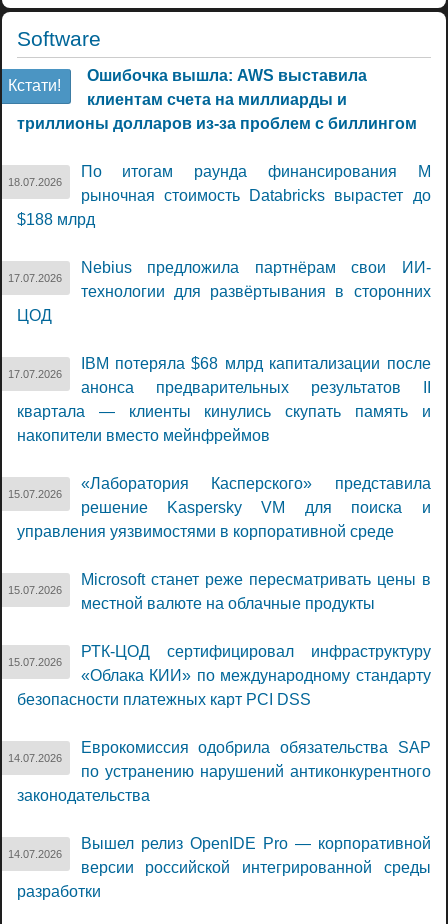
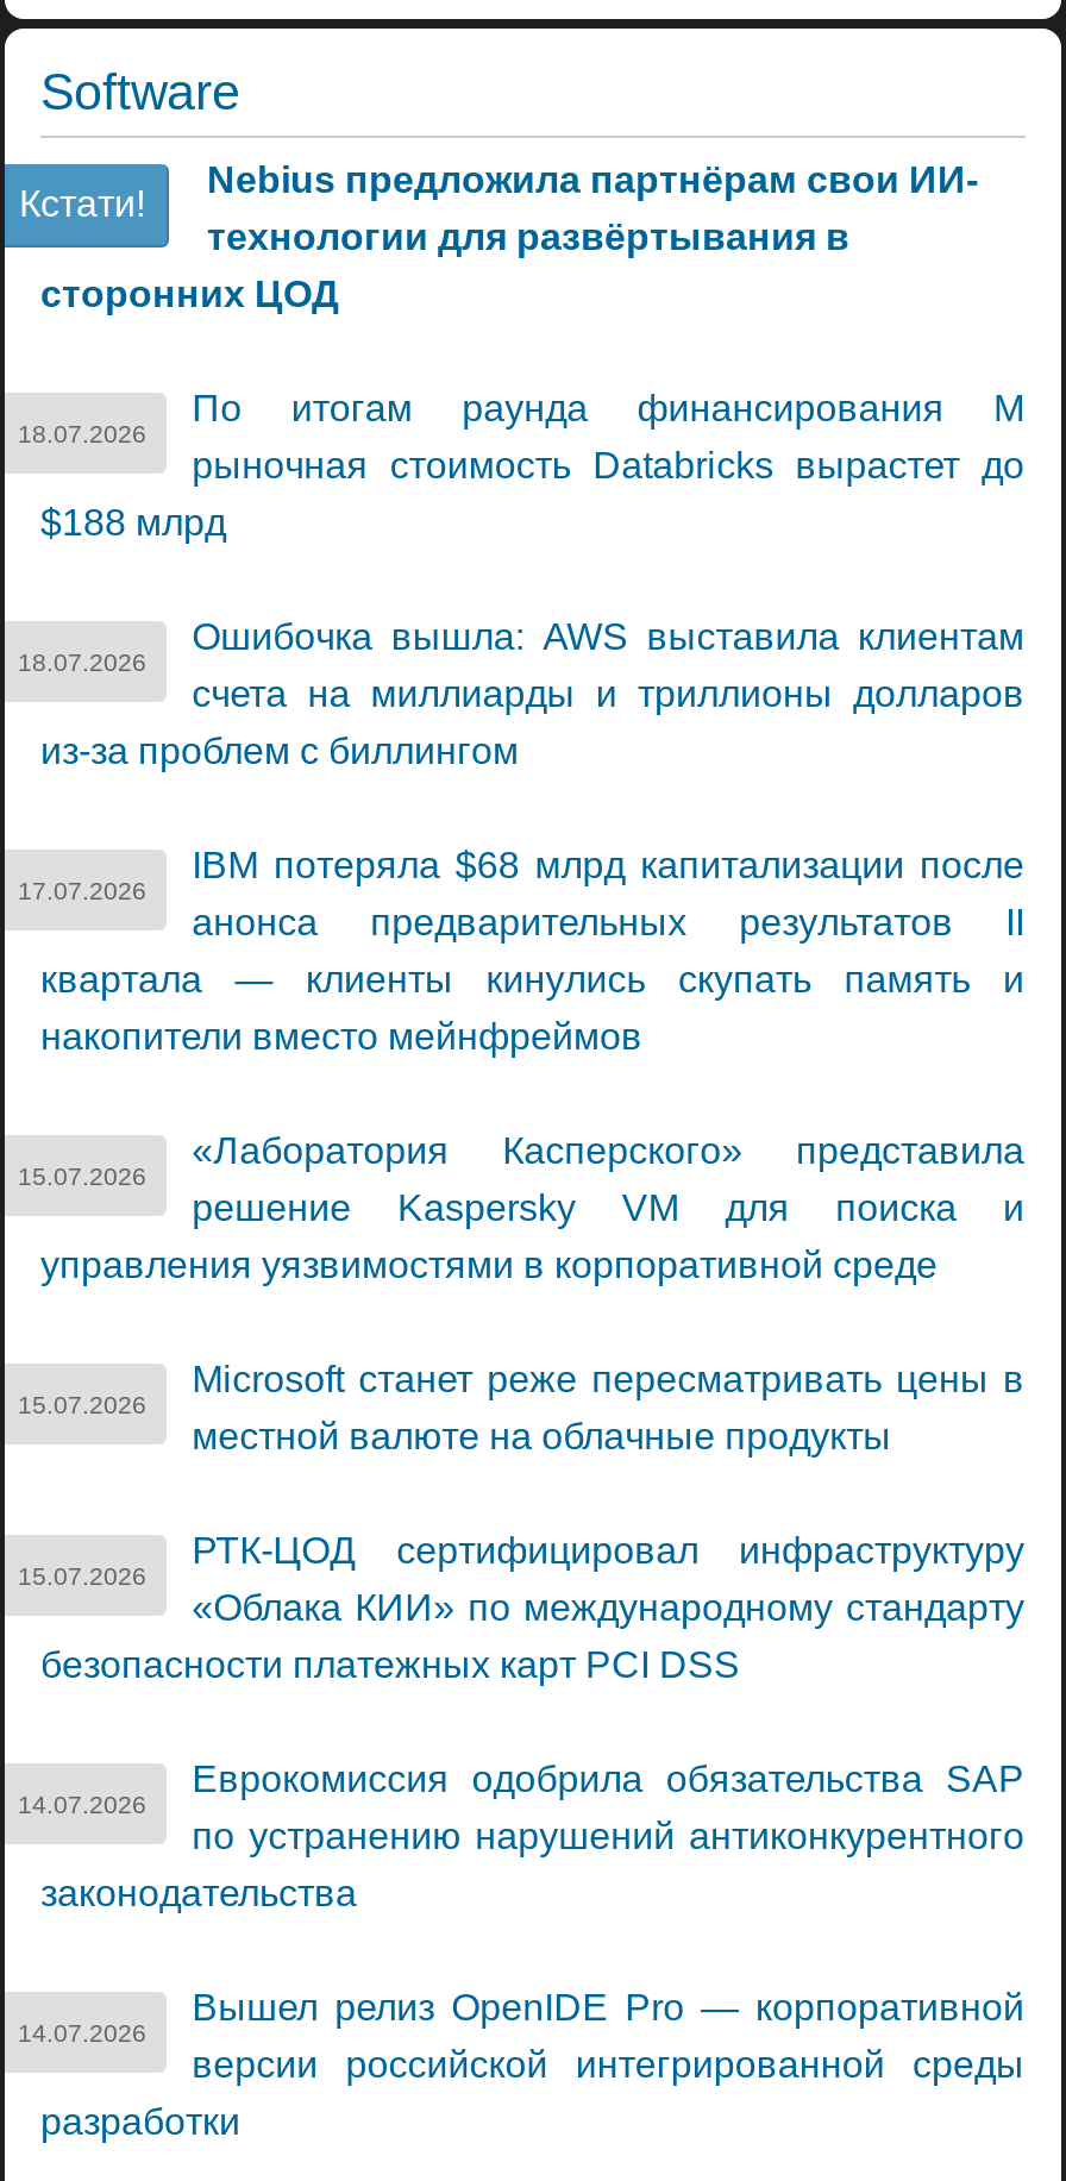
- Ошибочка вышла: AWS выставила
- клиентам счета на миллиарды и
- триллионы долларов из-за проблем с биллингом
+ технологии для развёртывания в
+ сторонних ЦОД

moved up: Nebius предложила партнёрам свои ИИ-

- 17.07.2026
+ 18.07.2026

- технологии для развёртывания в сторонних
- ЦОД
+ Ошибочка вышла: AWS выставила клиентам
+ счета на миллиарды и триллионы долларов
+ из-за проблем с биллингом
